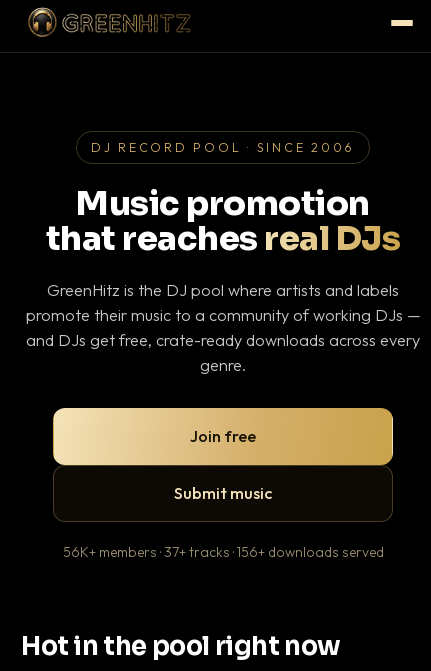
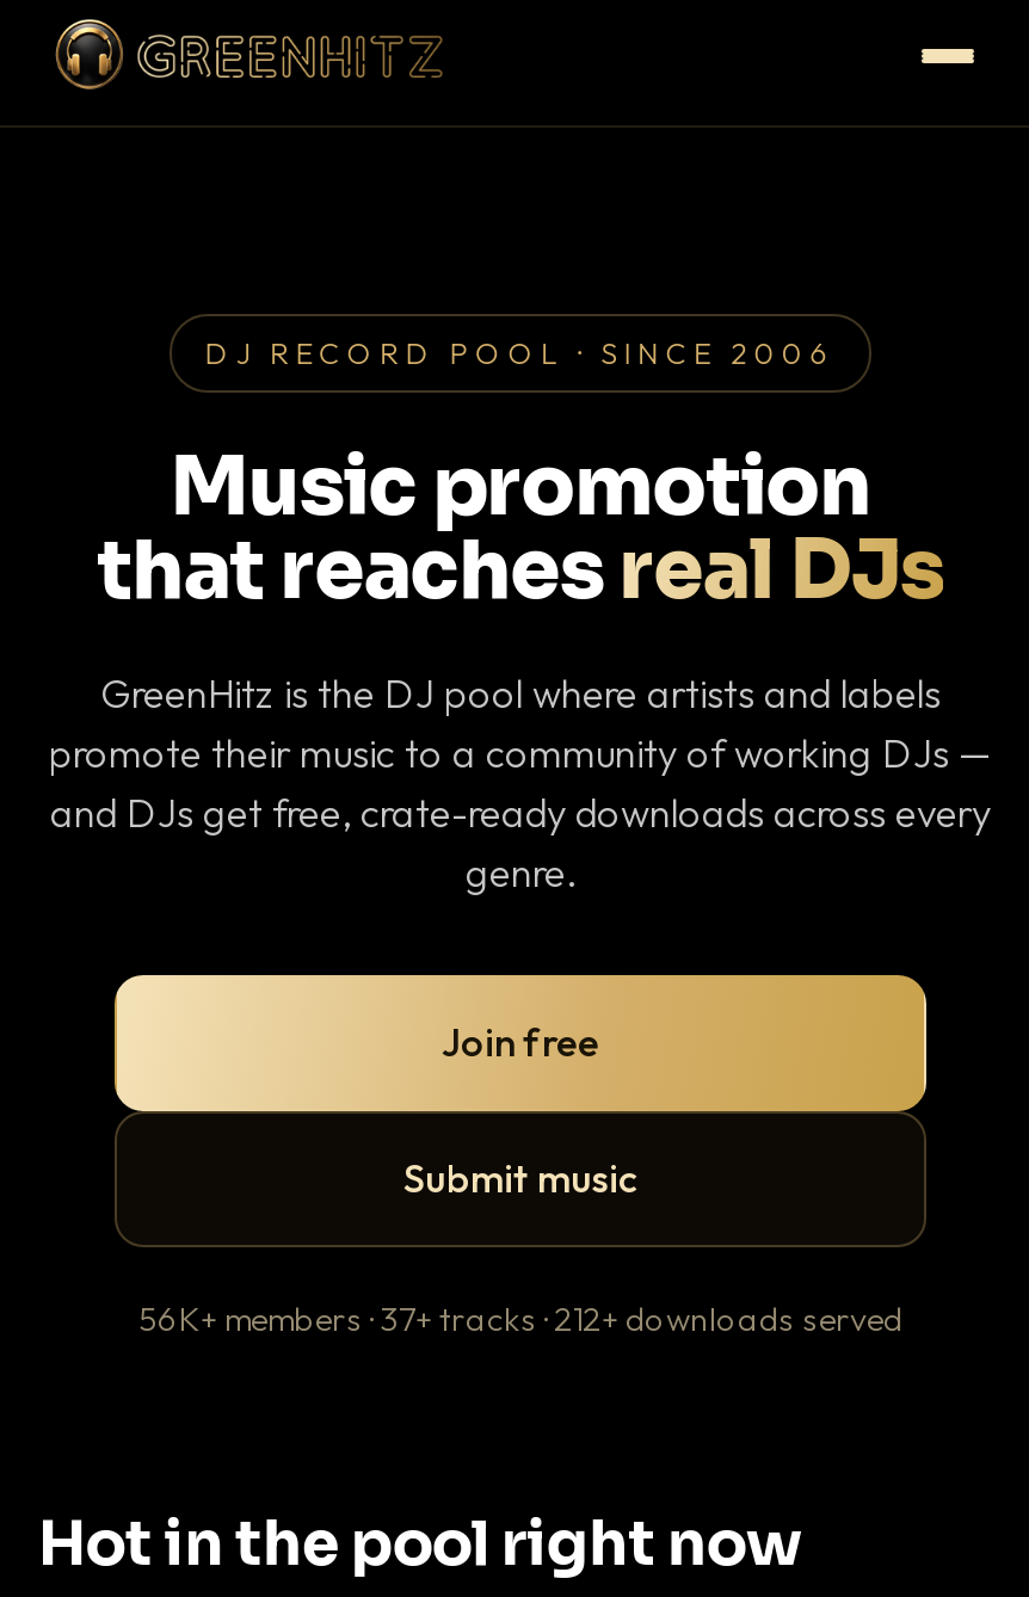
- 56K+ members · 37+ tracks · 156+ downloads served
+ 56K+ members · 37+ tracks · 212+ downloads served
